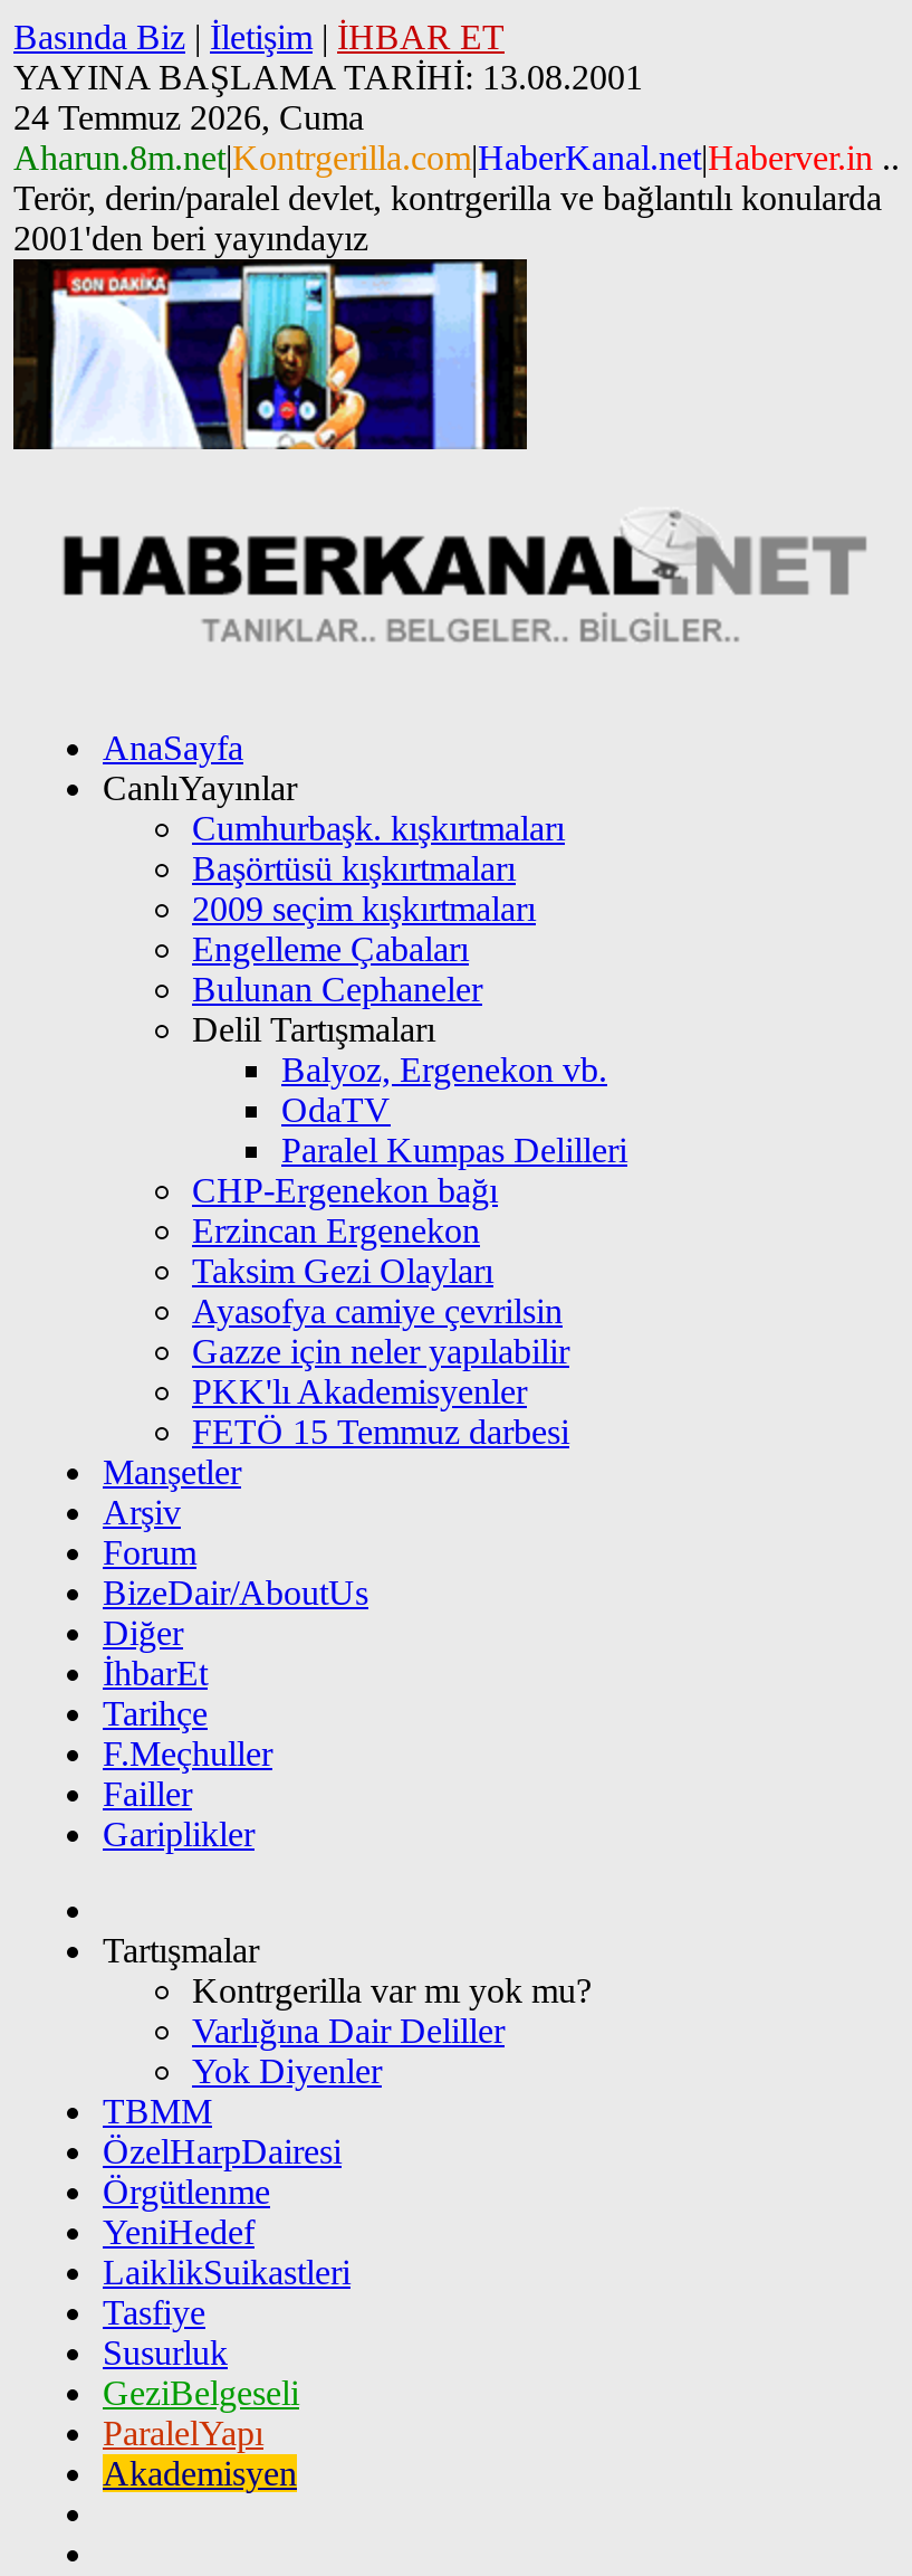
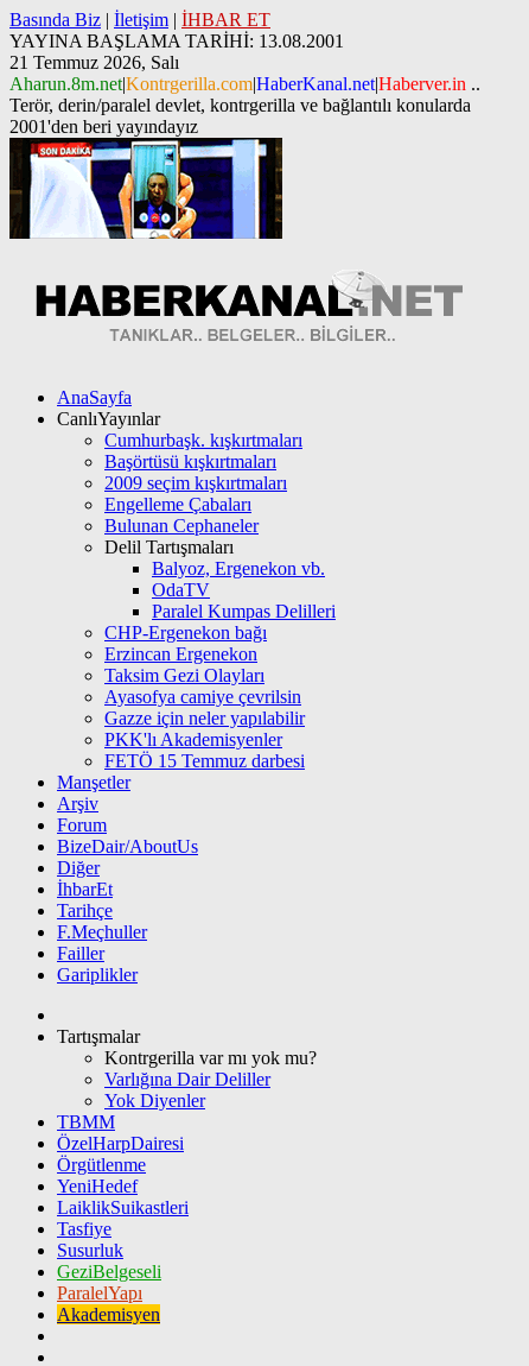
- 24 Temmuz 2026, Cuma
+ 21 Temmuz 2026, Salı
